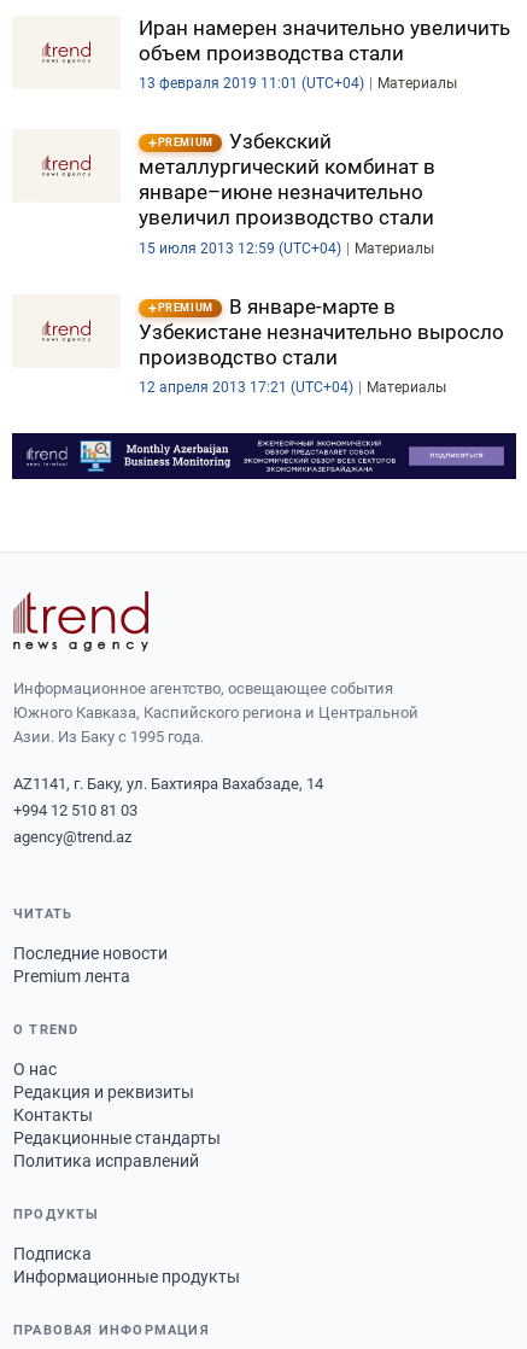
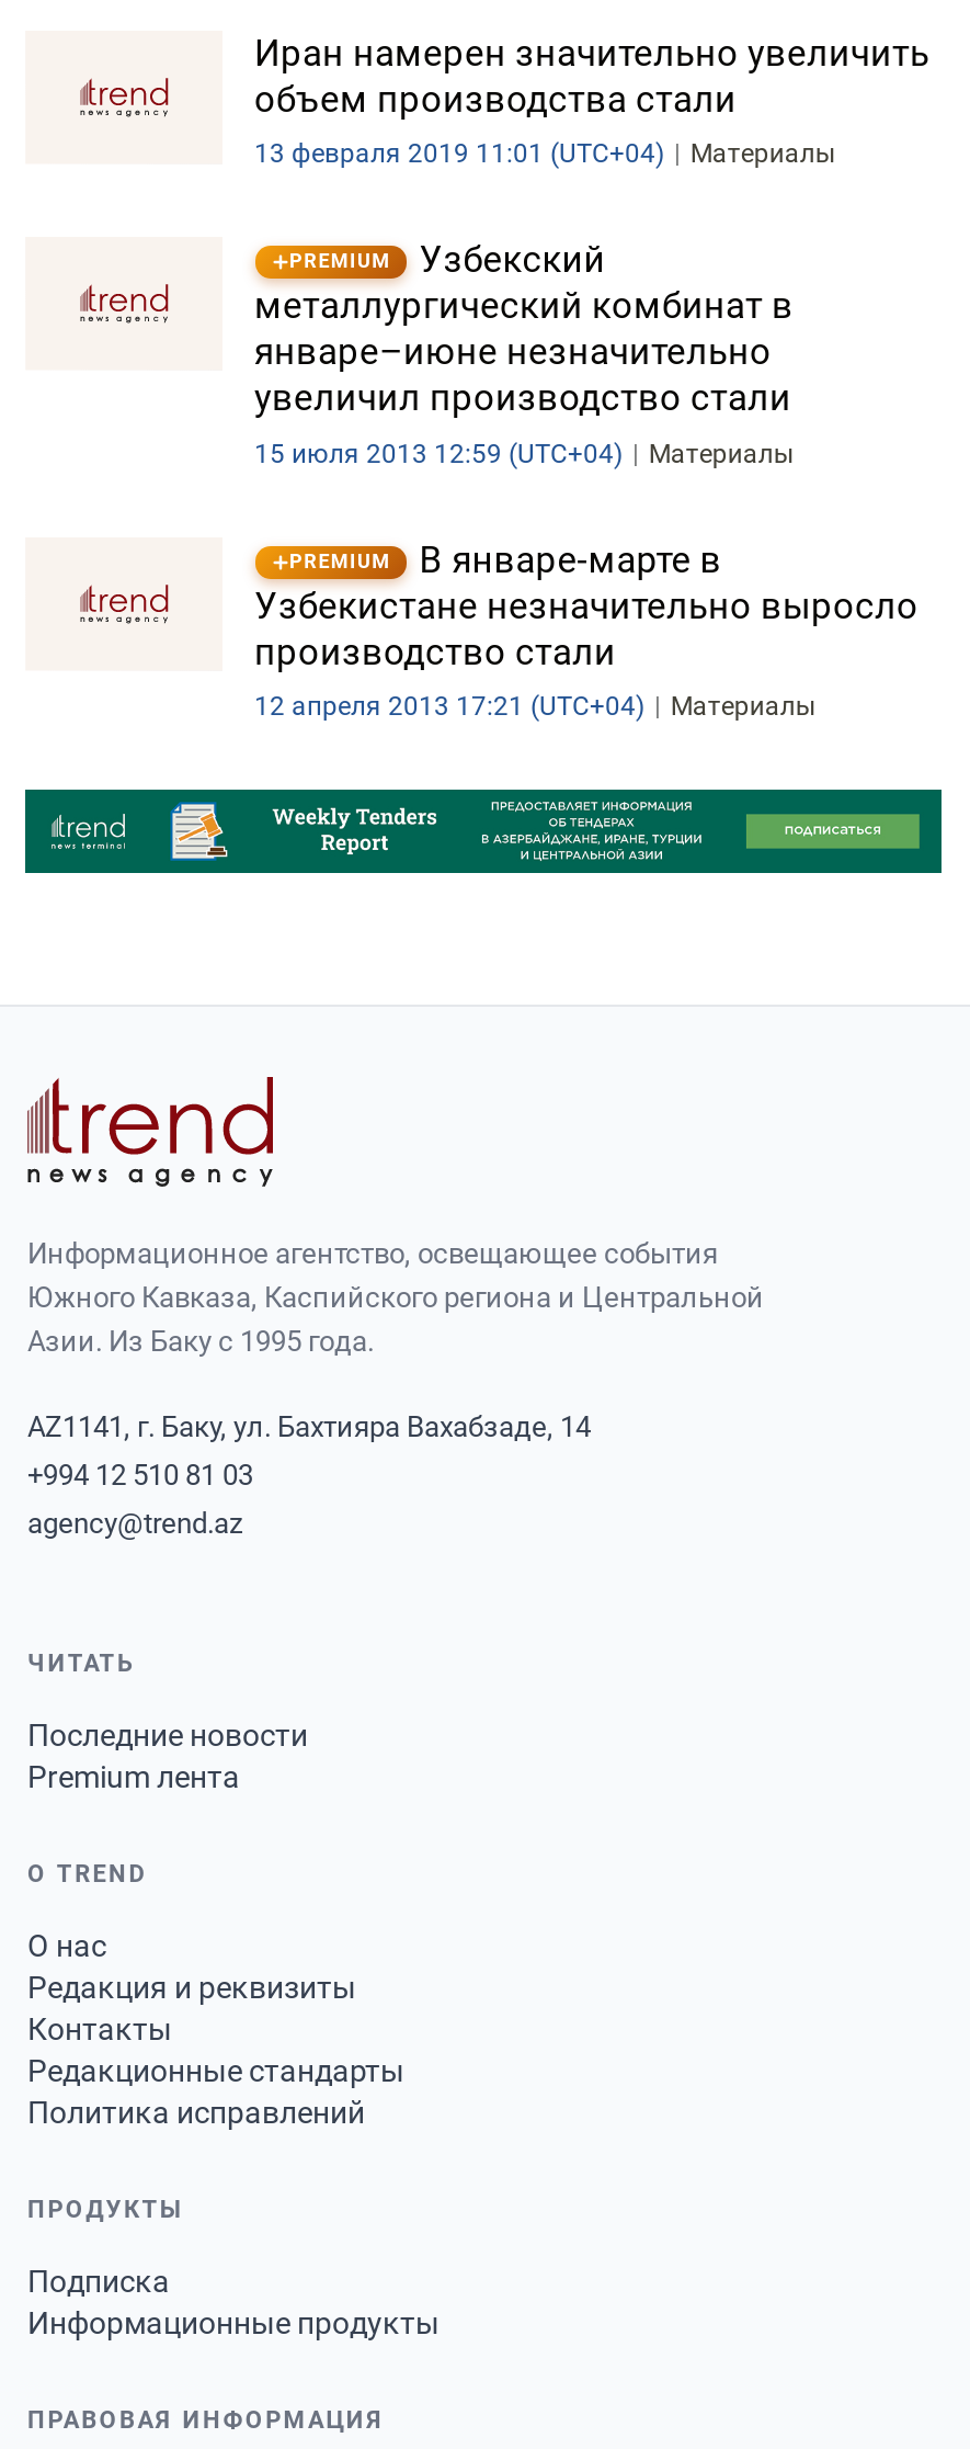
- [image]
+ [image]
